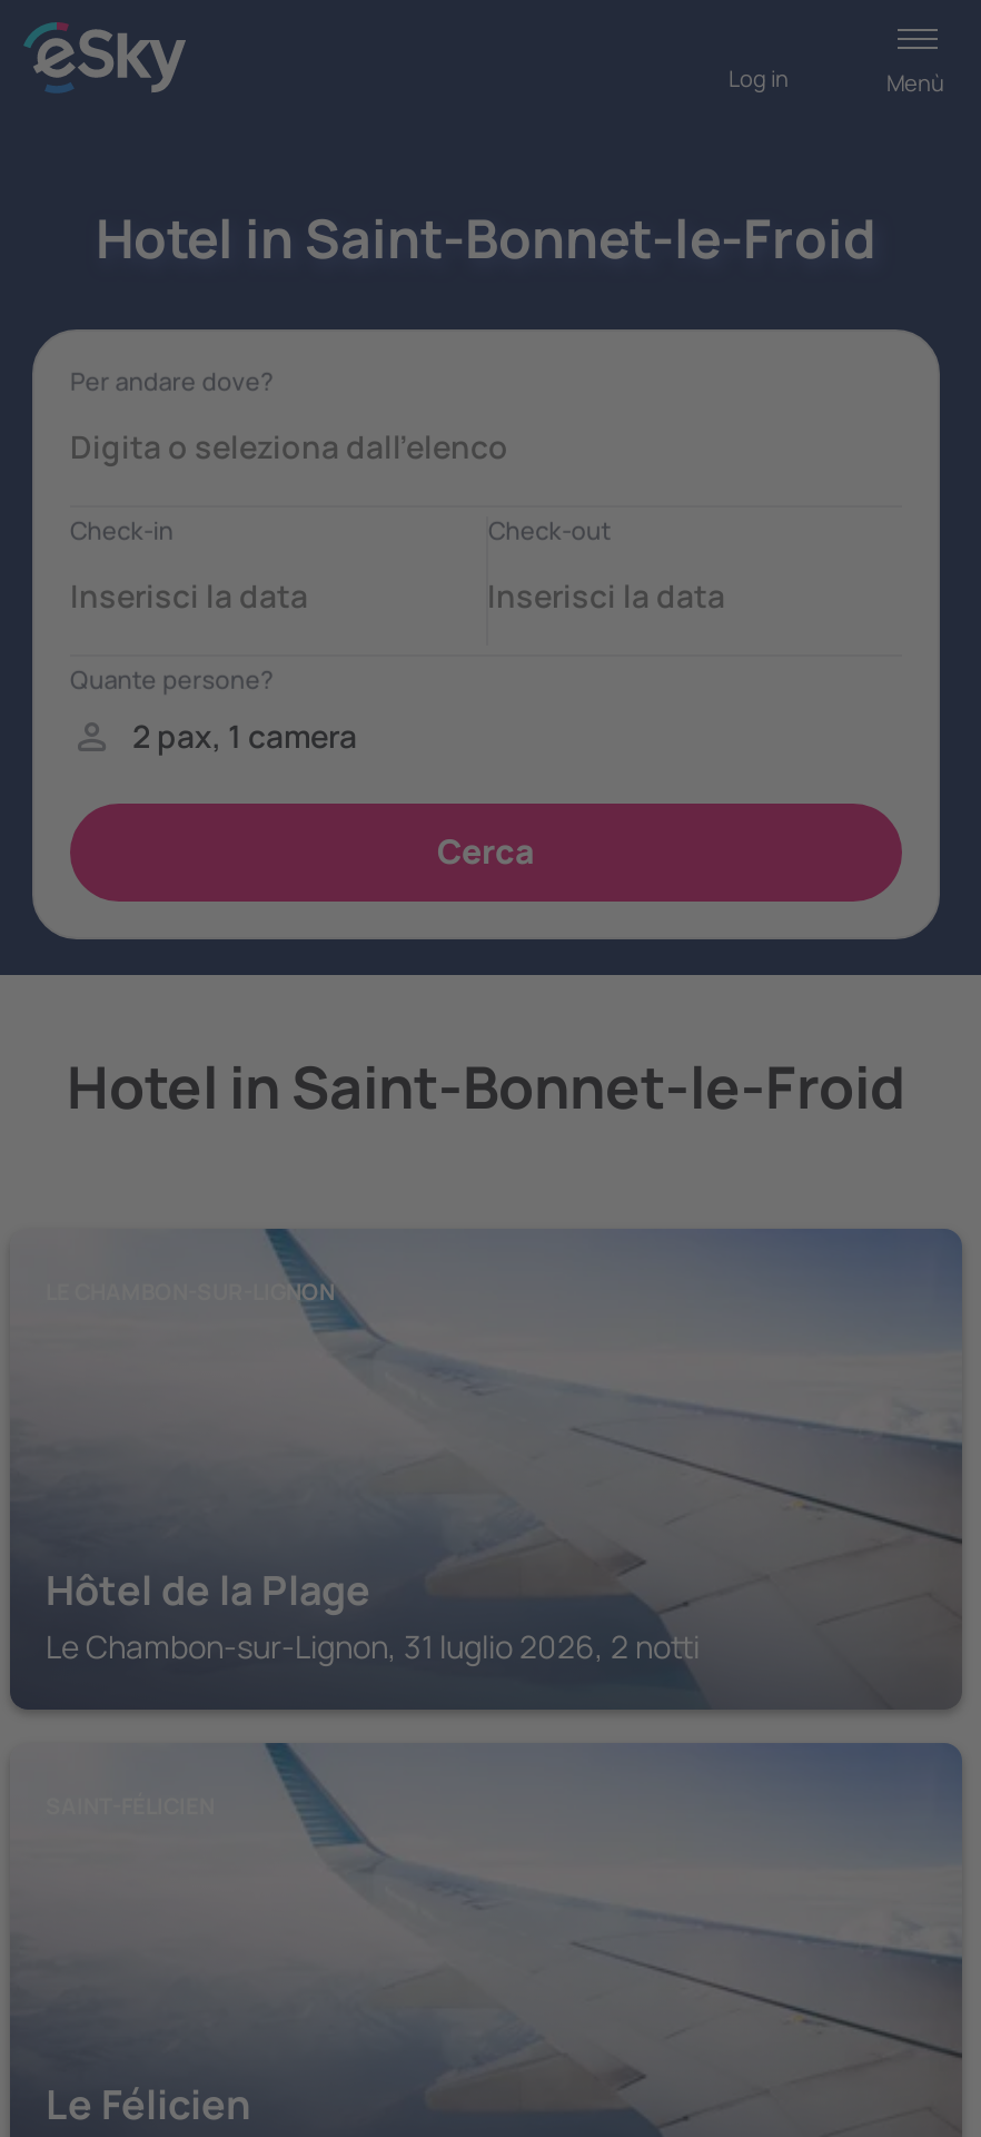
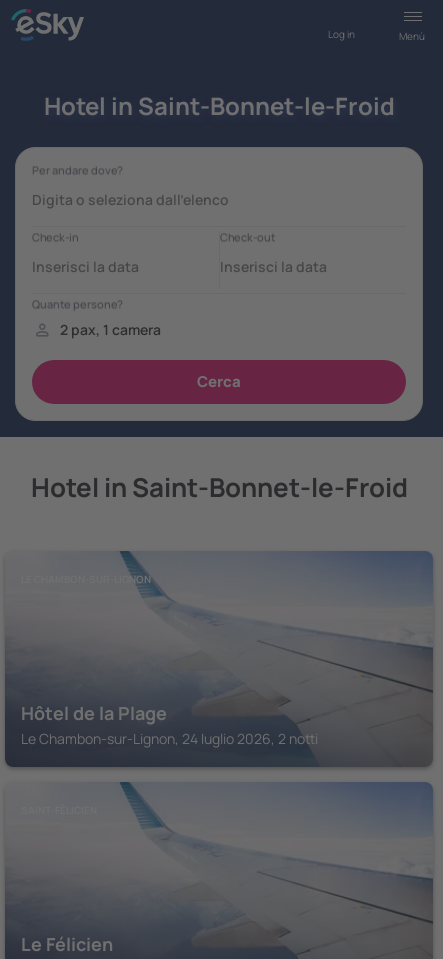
- Le Chambon-sur-Lignon, 31 luglio 2026, 2 notti
+ Le Chambon-sur-Lignon, 24 luglio 2026, 2 notti
